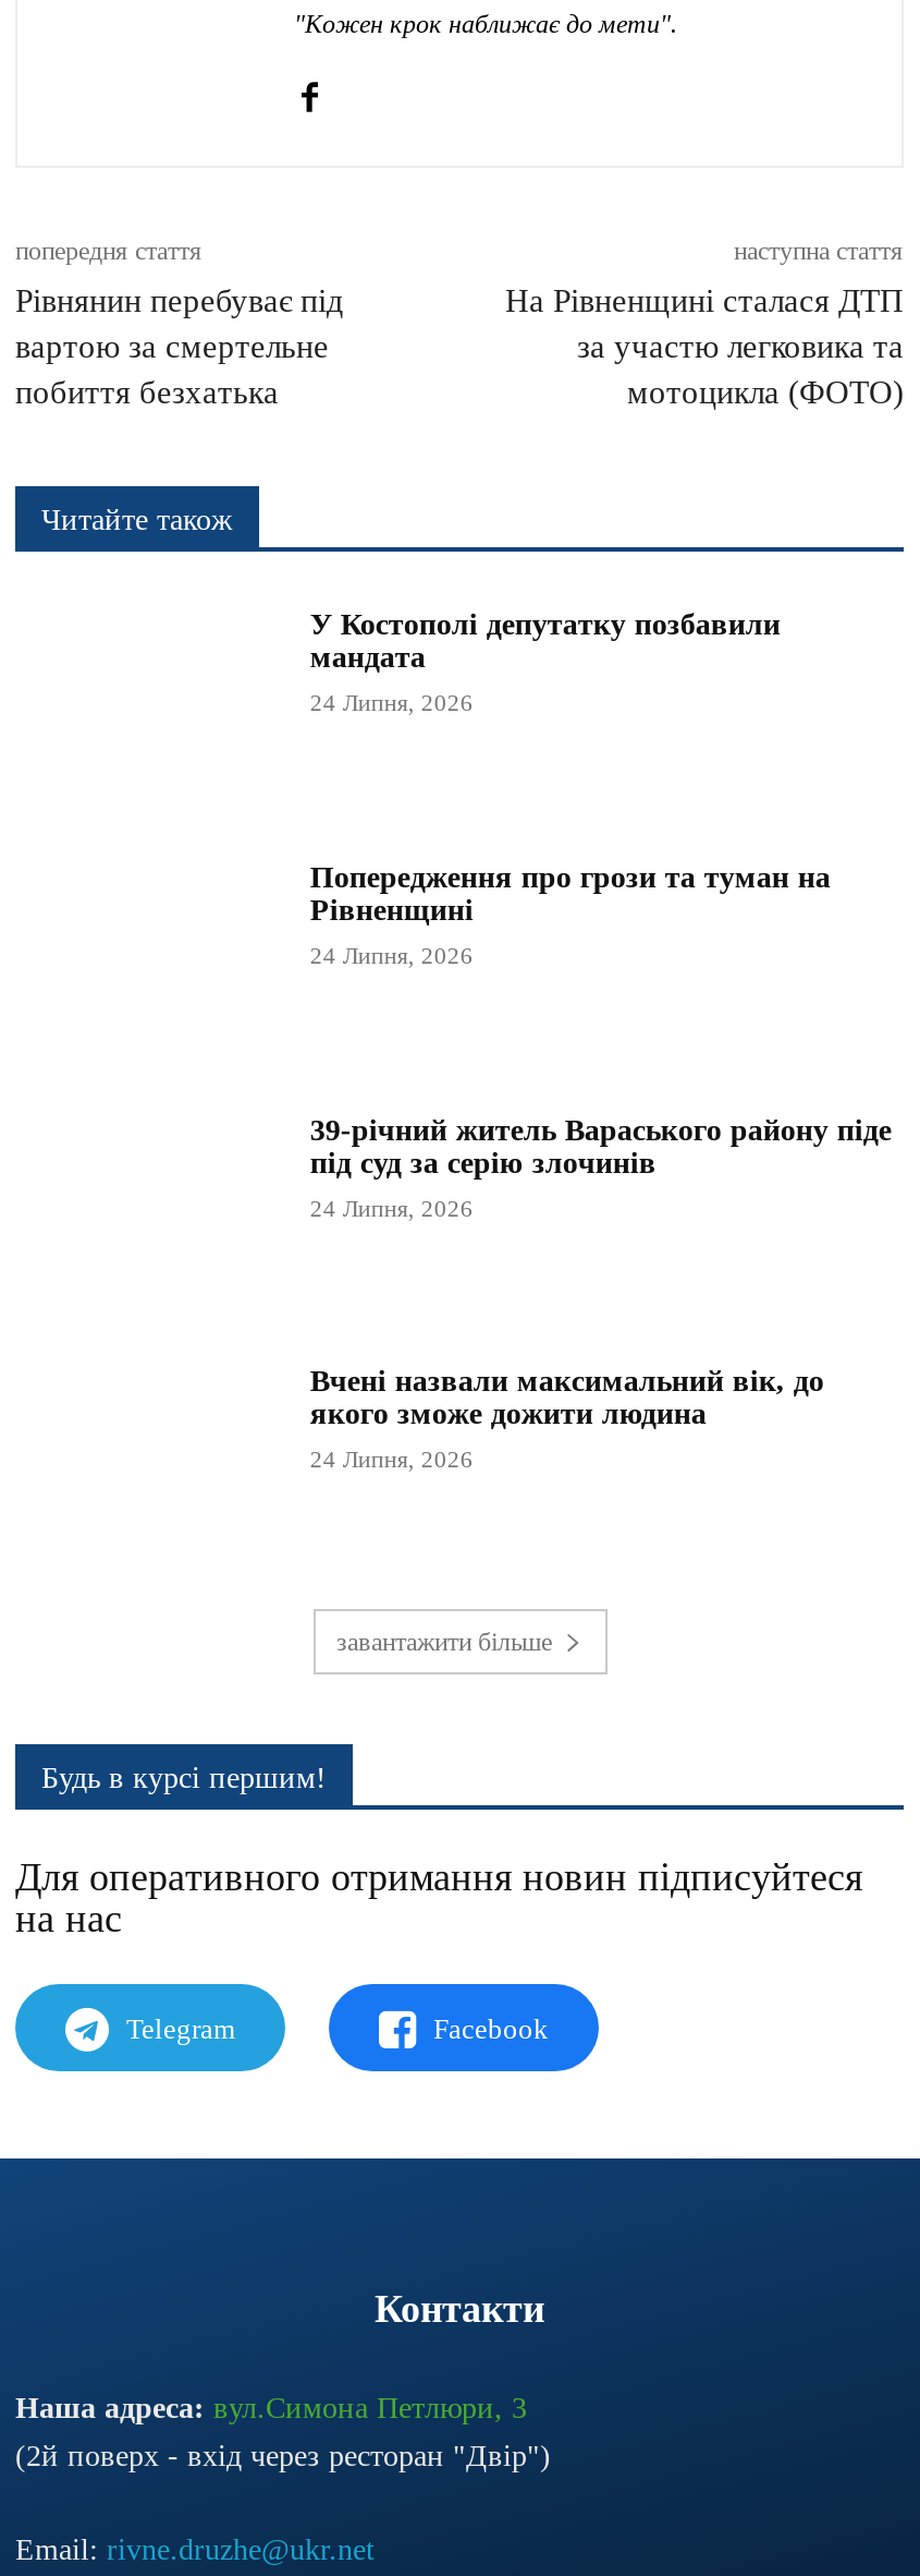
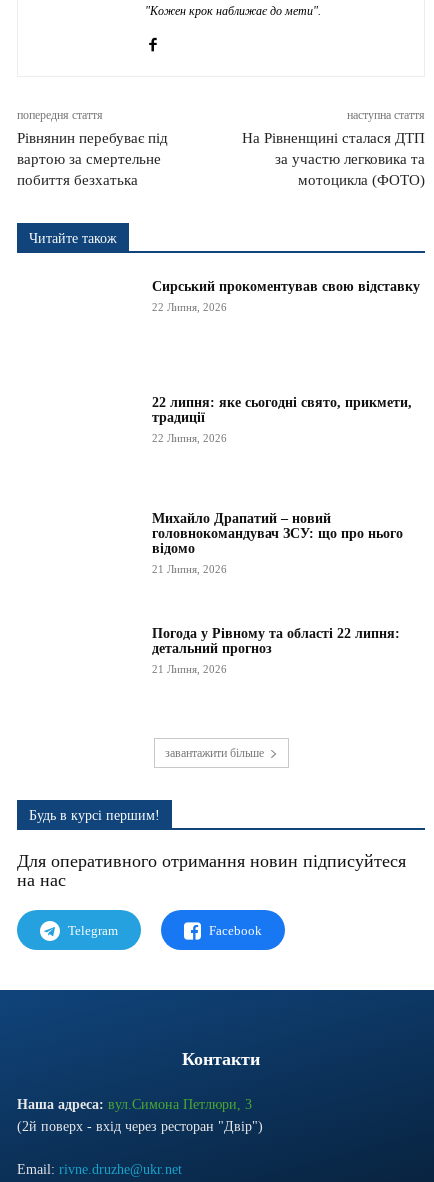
- У Костополі депутатку позбавили
- мандата
+ Сирський прокоментував свою відставку

- 24 Липня, 2026
+ 22 Липня, 2026

- Попередження про грози та туман на
- Рівненщині
+ 22 липня: яке сьогодні свято, прикмети,
+ традиції

- 24 Липня, 2026
+ 22 Липня, 2026

- 39-річний житель Вараського району піде
- під суд за серію злочинів
+ Михайло Драпатий – новий
+ головнокомандувач ЗСУ: що про нього
+ відомо

- 24 Липня, 2026
+ 21 Липня, 2026

- Вчені назвали максимальний вік, до
- якого зможе дожити людина
+ Погода у Рівному та області 22 липня:
+ детальний прогноз

- 24 Липня, 2026
+ 21 Липня, 2026
